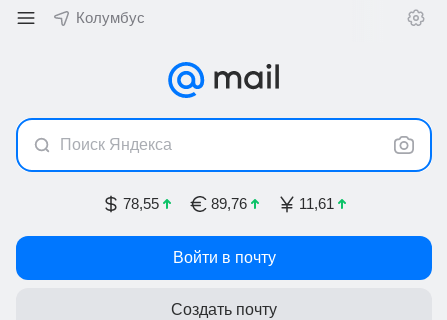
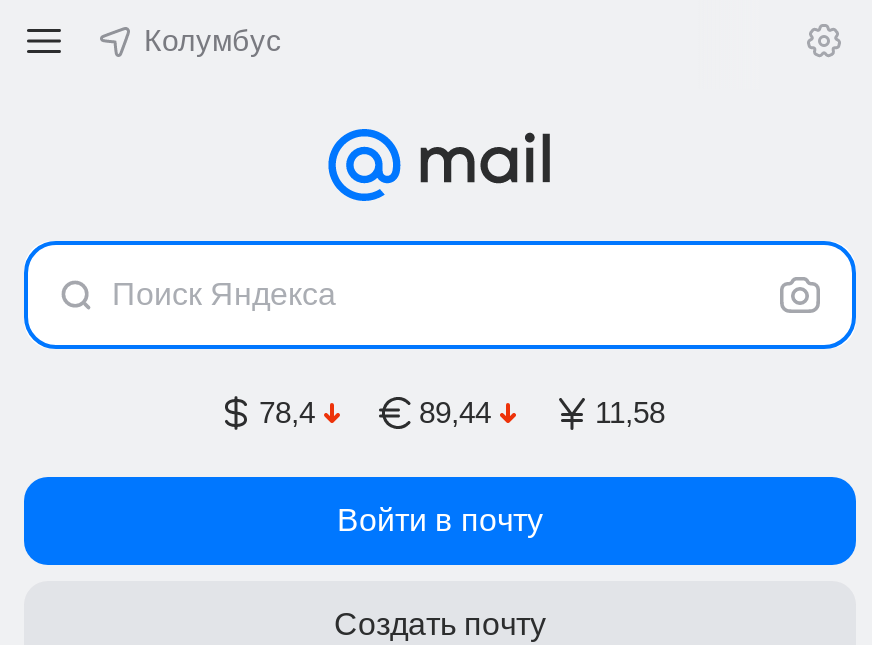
- 78,55
+ 78,4

- 89,76
+ 89,44

- 11,61
+ 11,58
